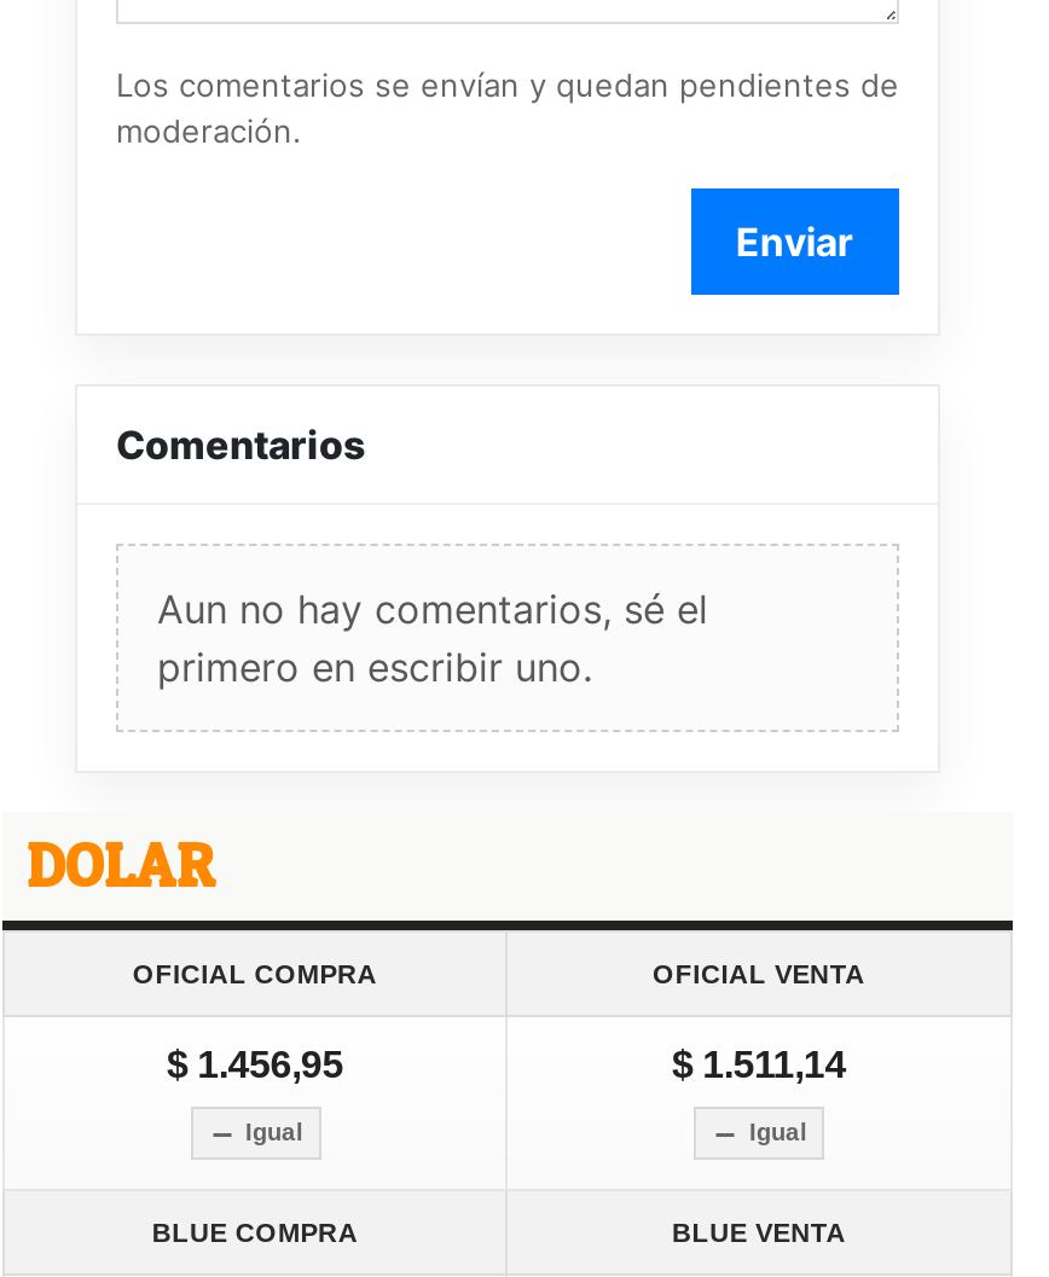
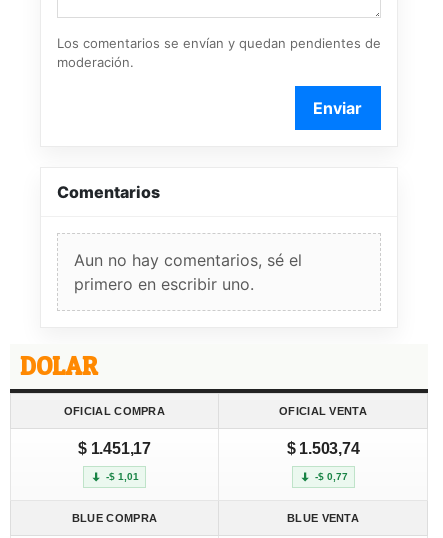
- $ 1.456,95
+ $ 1.451,17

- $ 1.511,14
+ $ 1.503,74

- Igual
+ -$ 1,01

- Igual
+ -$ 0,77
